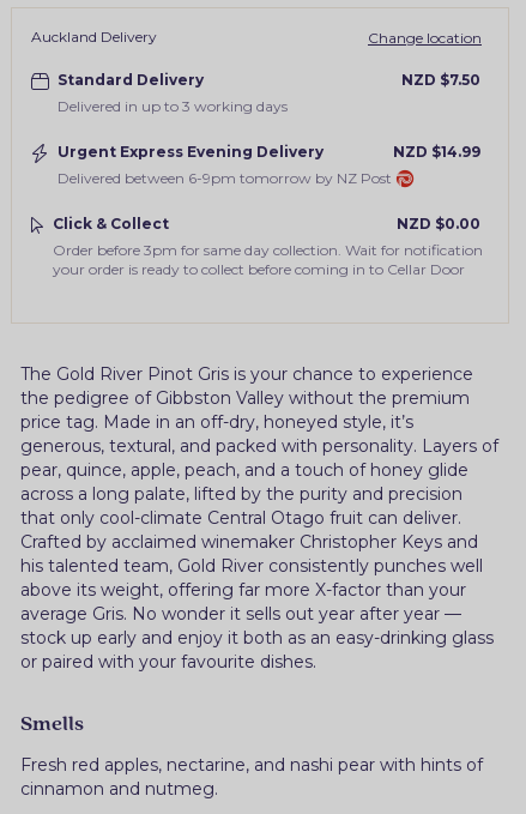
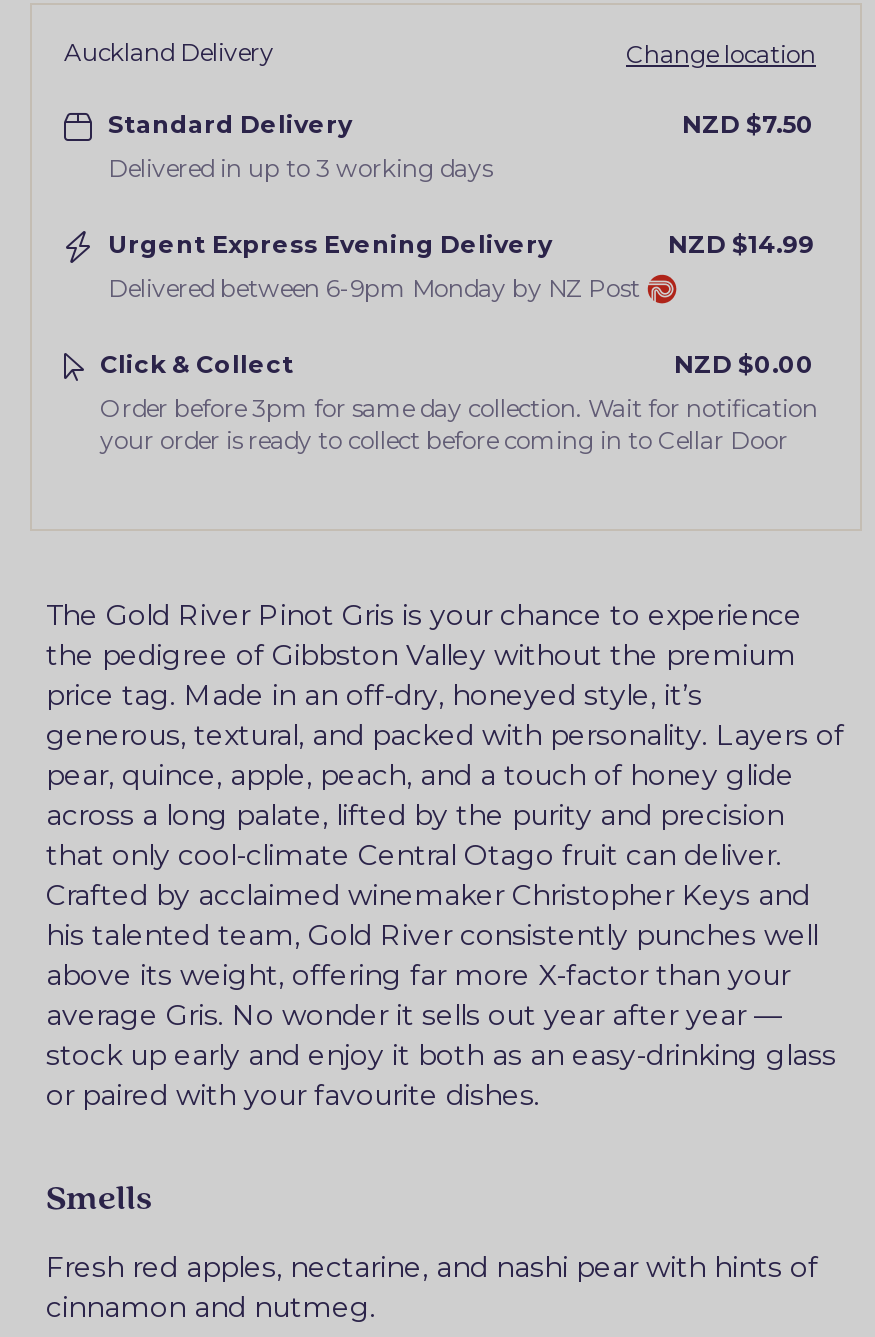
- Delivered between 6-9pm tomorrow by NZ Post
+ Delivered between 6-9pm Monday by NZ Post
